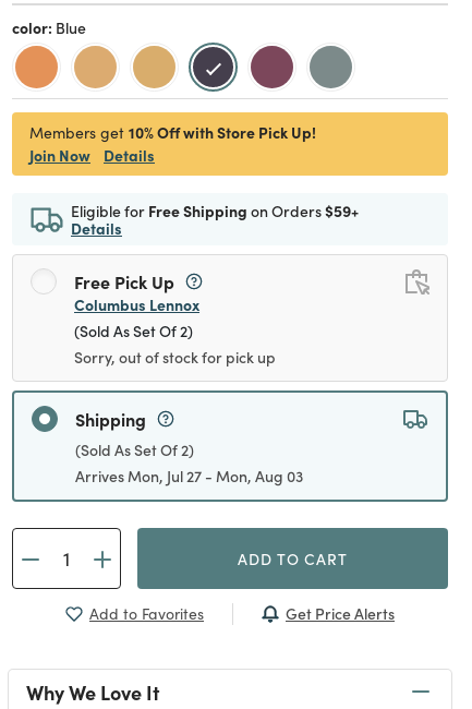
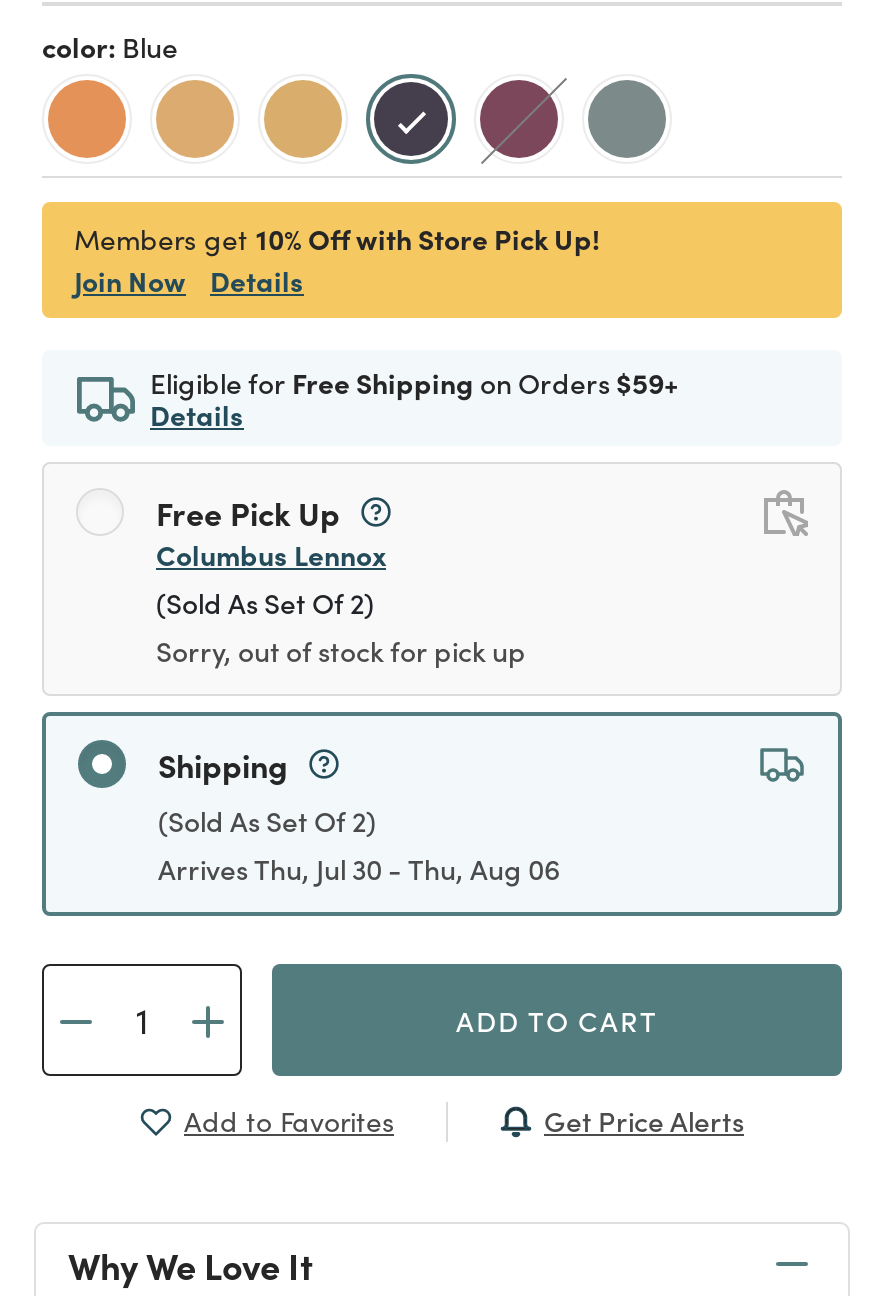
- Arrives Mon, Jul 27 - Mon, Aug 03
+ Arrives Thu, Jul 30 - Thu, Aug 06
